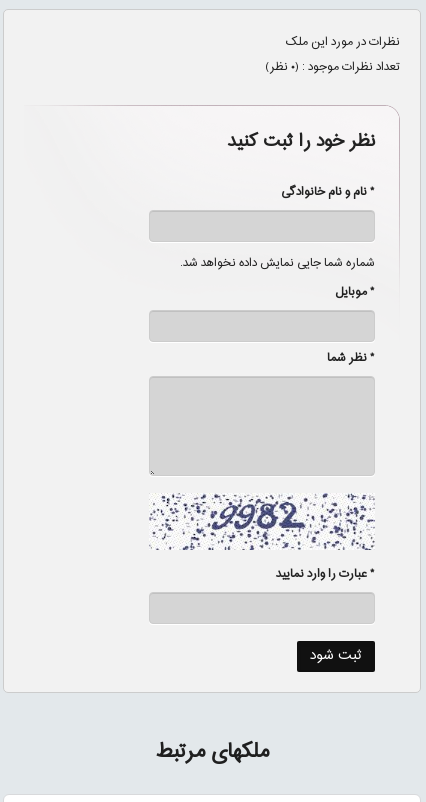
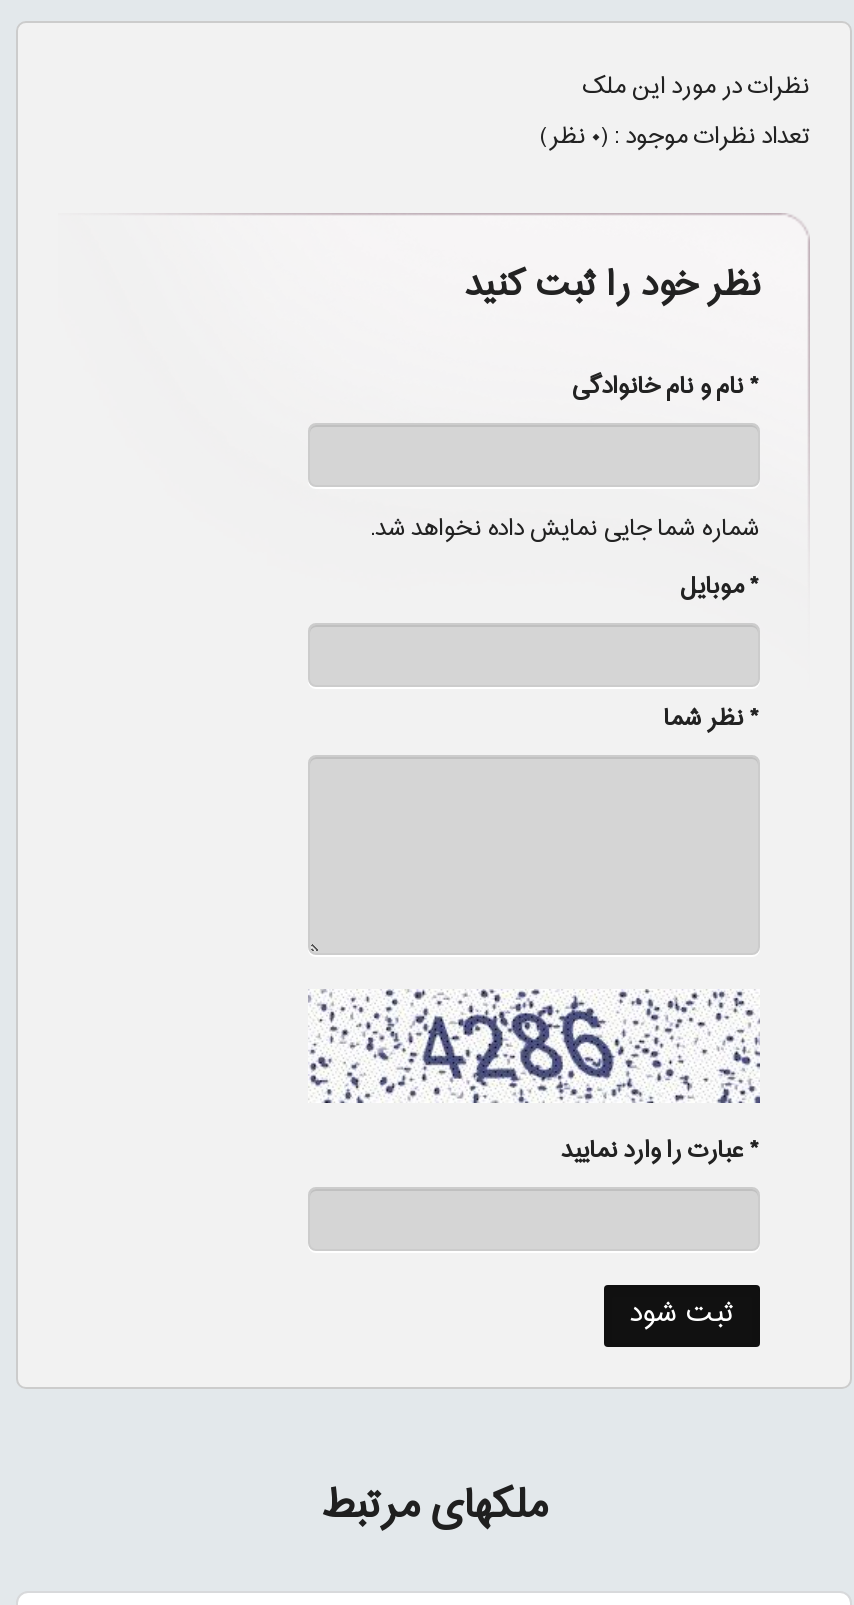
- [image]
+ [image]
